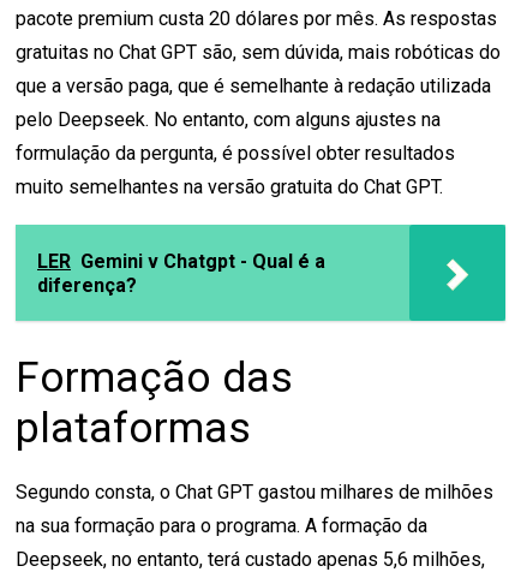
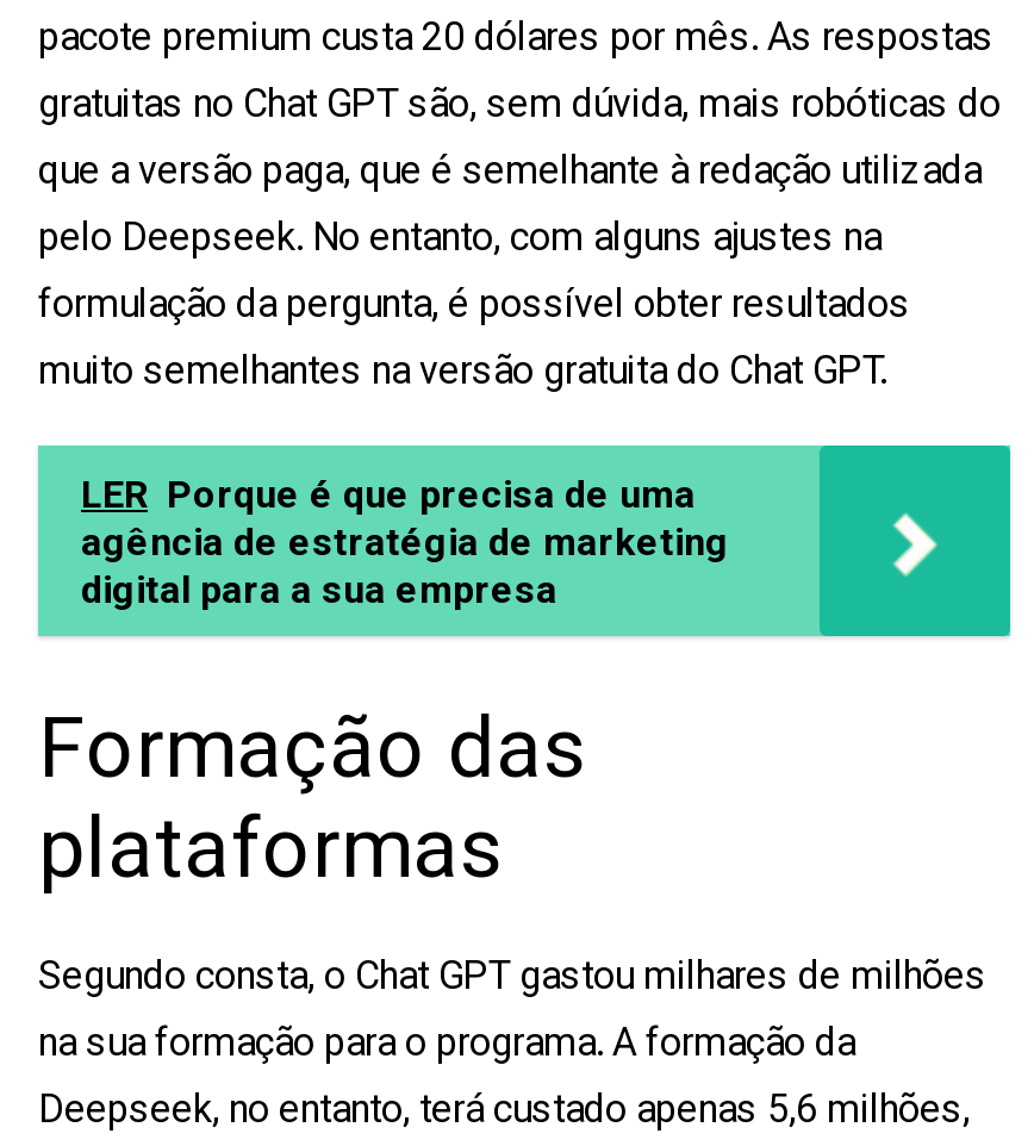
- LER Gemini v Chatgpt - Qual é a
- diferença?
+ LER Porque é que precisa de uma
+ agência de estratégia de marketing
+ digital para a sua empresa
